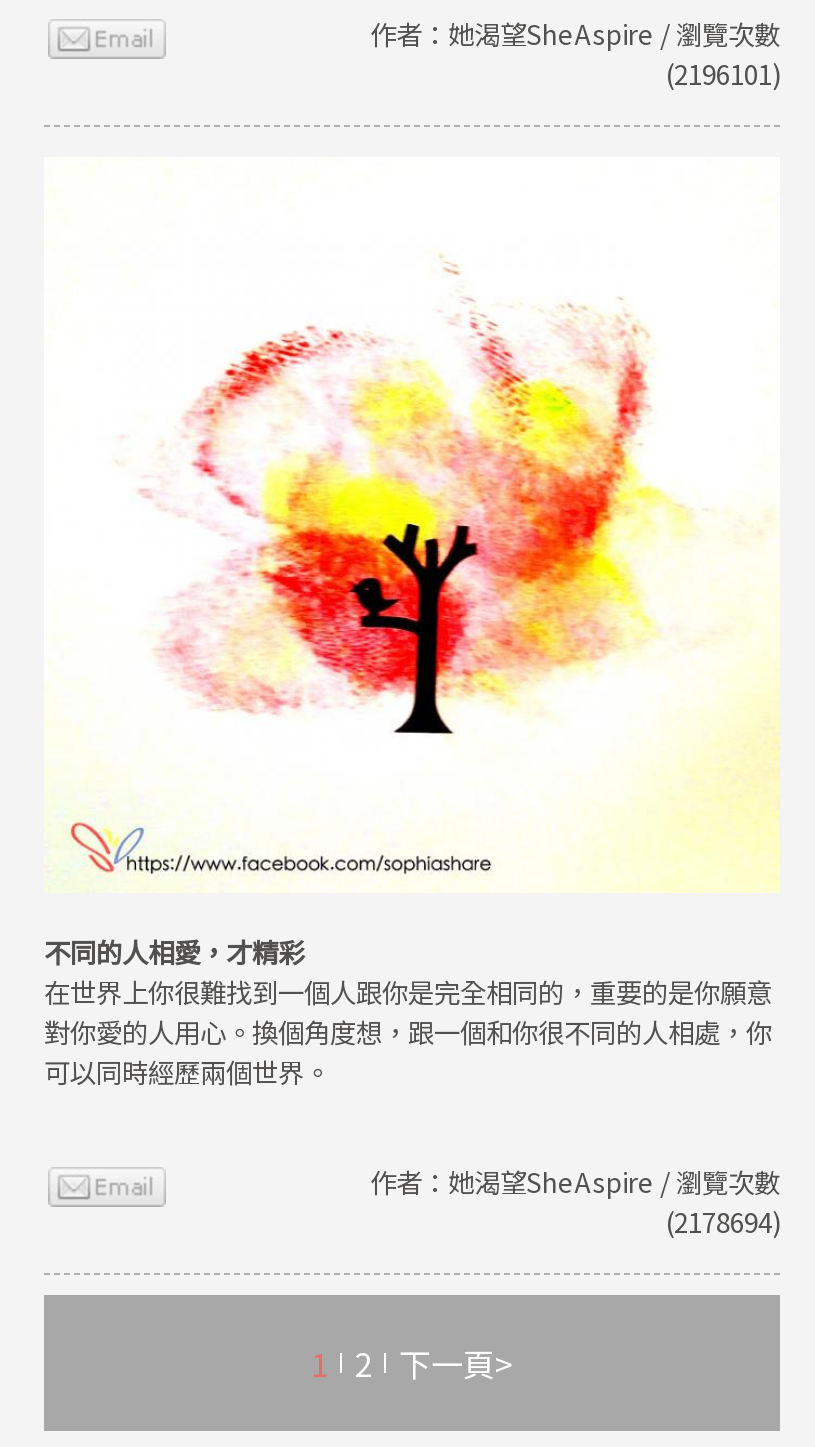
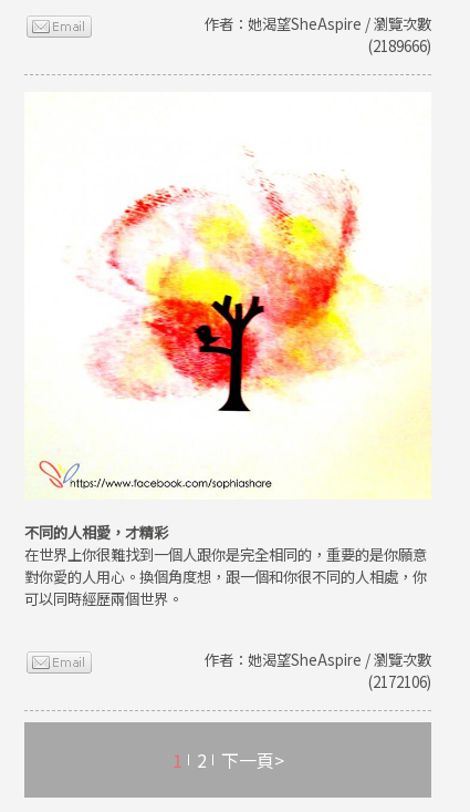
- (2196101)
+ (2189666)

- (2178694)
+ (2172106)
